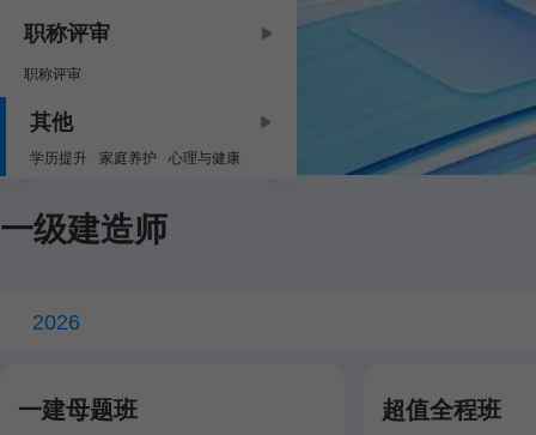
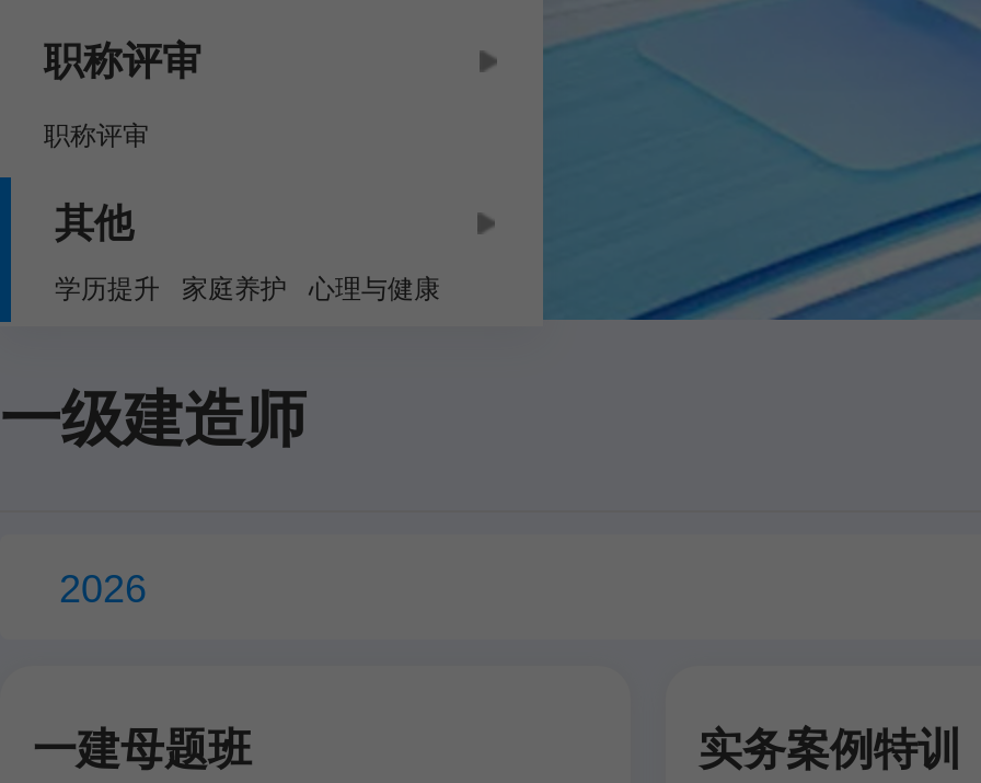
- 超值全程班
+ 实务案例特训
